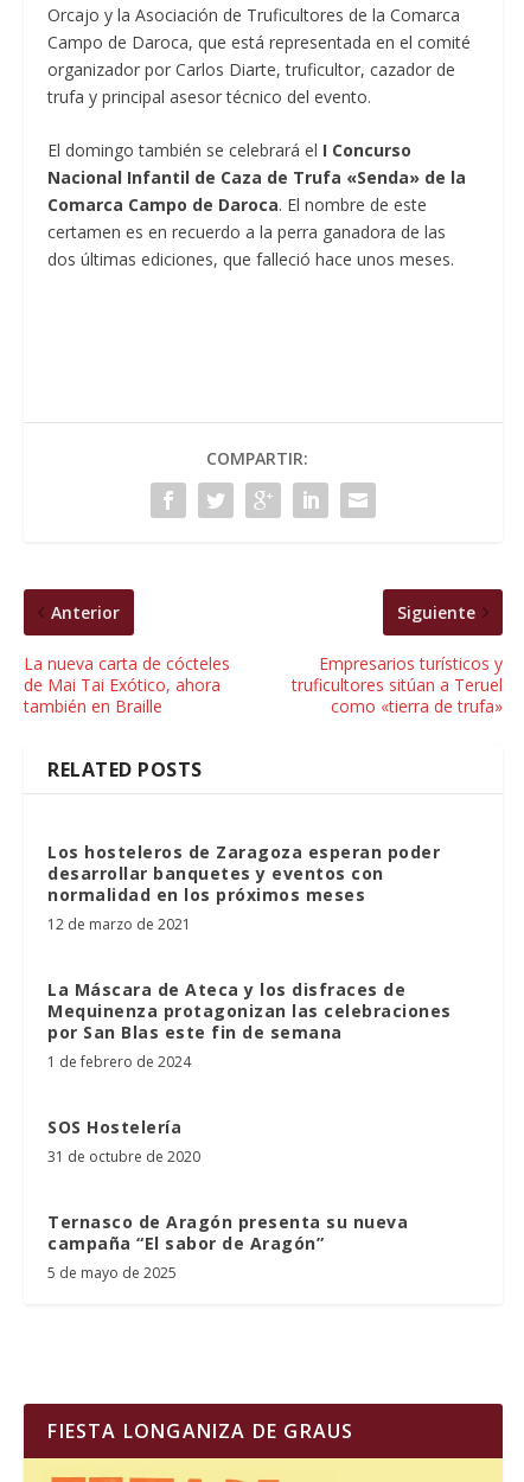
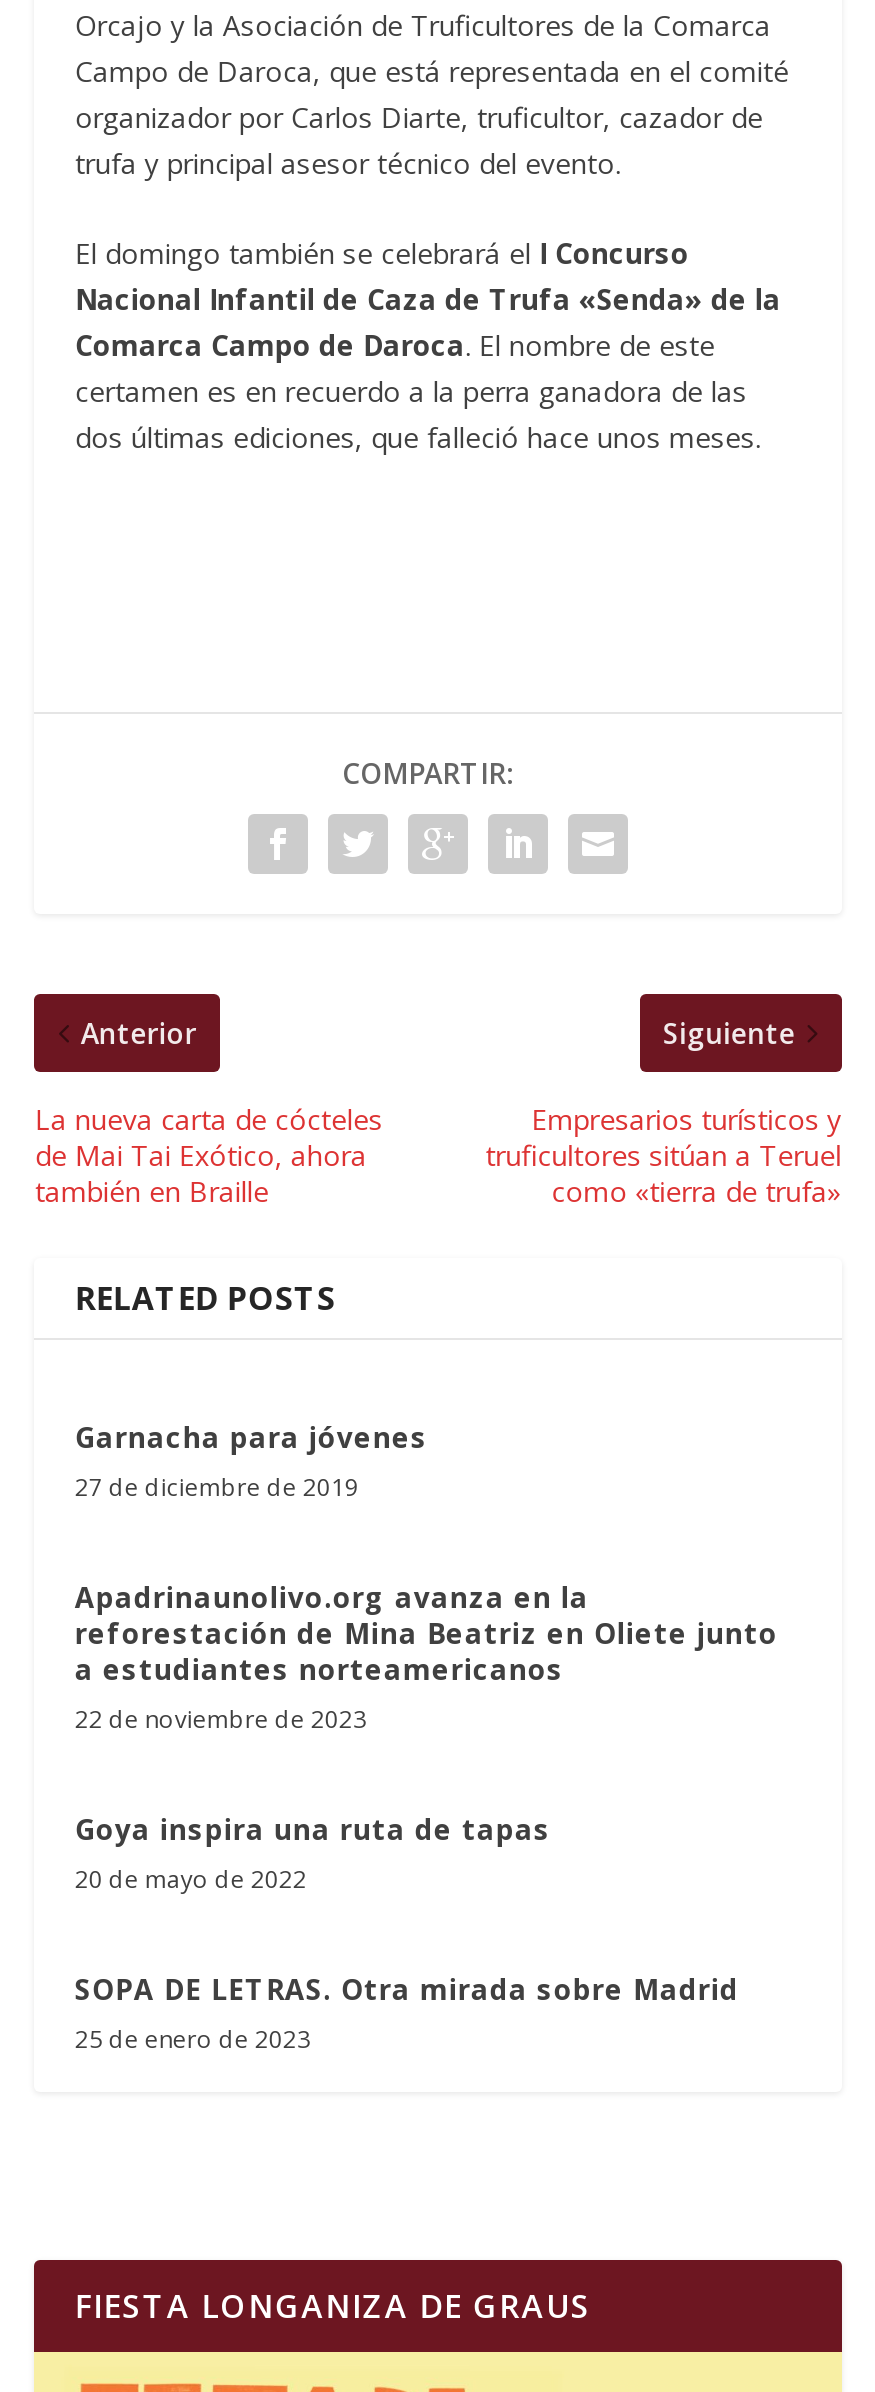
- Los hosteleros de Zaragoza esperan poder
- desarrollar banquetes y eventos con
- normalidad en los próximos meses
- 12 de marzo de 2021
+ Garnacha para jóvenes
+ 27 de diciembre de 2019

- La Máscara de Ateca y los disfraces de
- Mequinenza protagonizan las celebraciones
- por San Blas este fin de semana
- 1 de febrero de 2024
+ Apadrinaunolivo.org avanza en la
+ reforestación de Mina Beatriz en Oliete junto
+ a estudiantes norteamericanos
+ 22 de noviembre de 2023

- SOS Hostelería
- 31 de octubre de 2020
+ Goya inspira una ruta de tapas
+ 20 de mayo de 2022

- Ternasco de Aragón presenta su nueva
- campaña “El sabor de Aragón”
- 5 de mayo de 2025
+ SOPA DE LETRAS. Otra mirada sobre Madrid
+ 25 de enero de 2023
